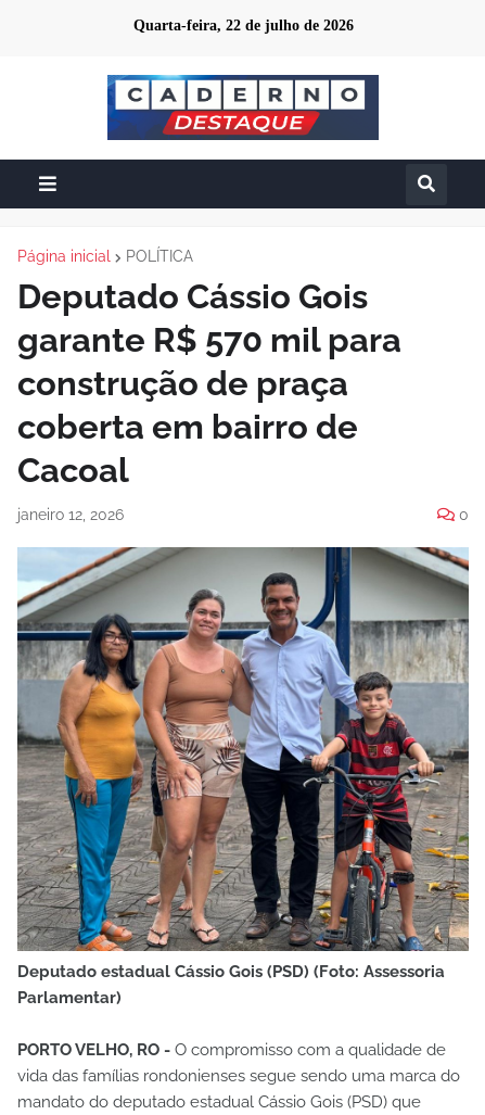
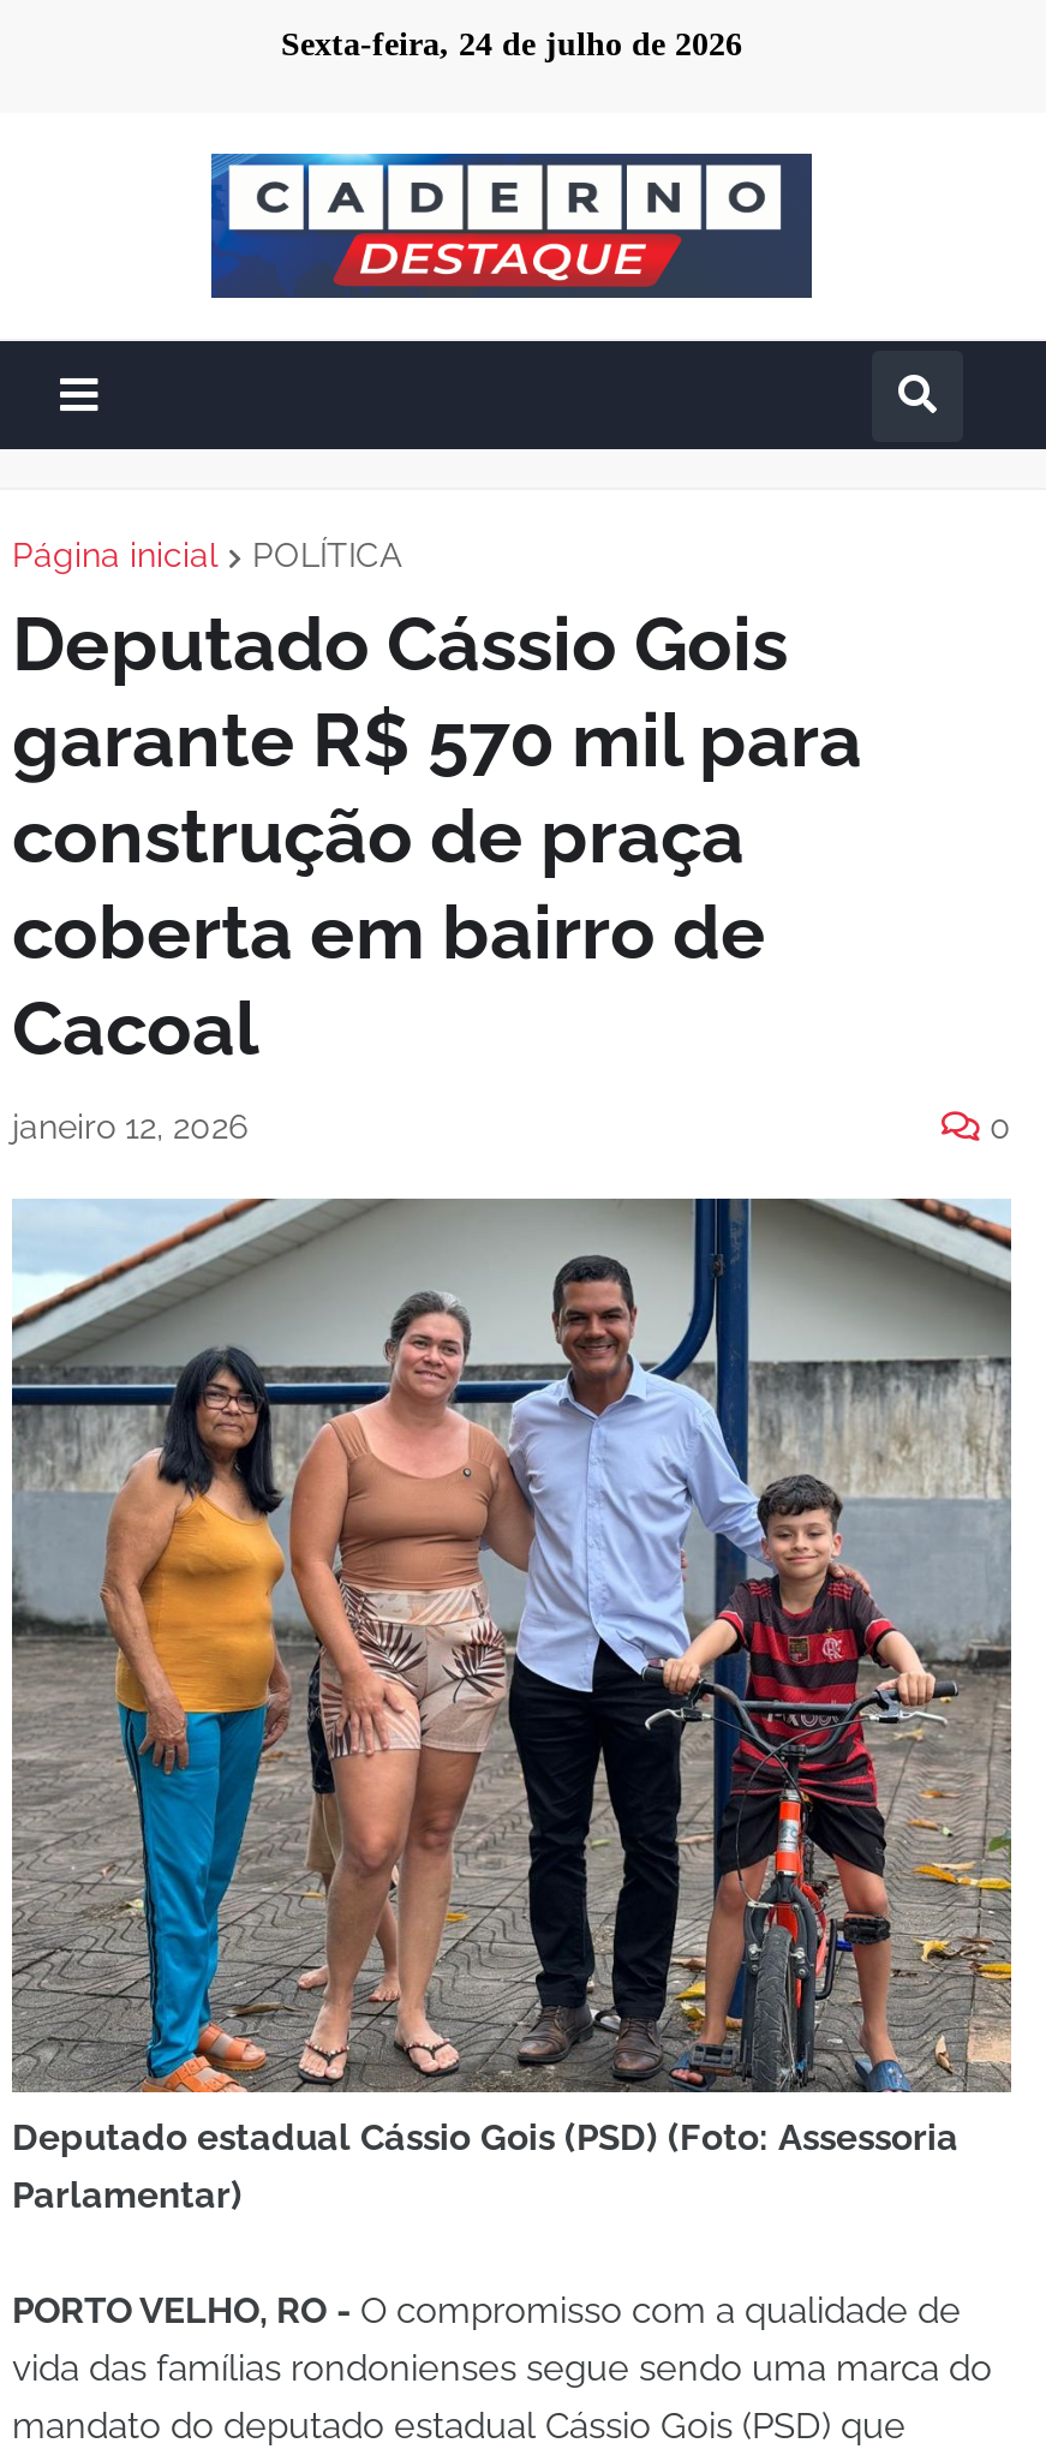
- Quarta-feira, 22 de julho de 2026
+ Sexta-feira, 24 de julho de 2026
